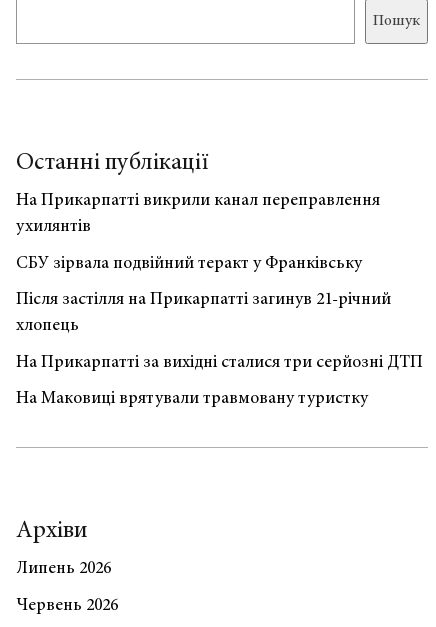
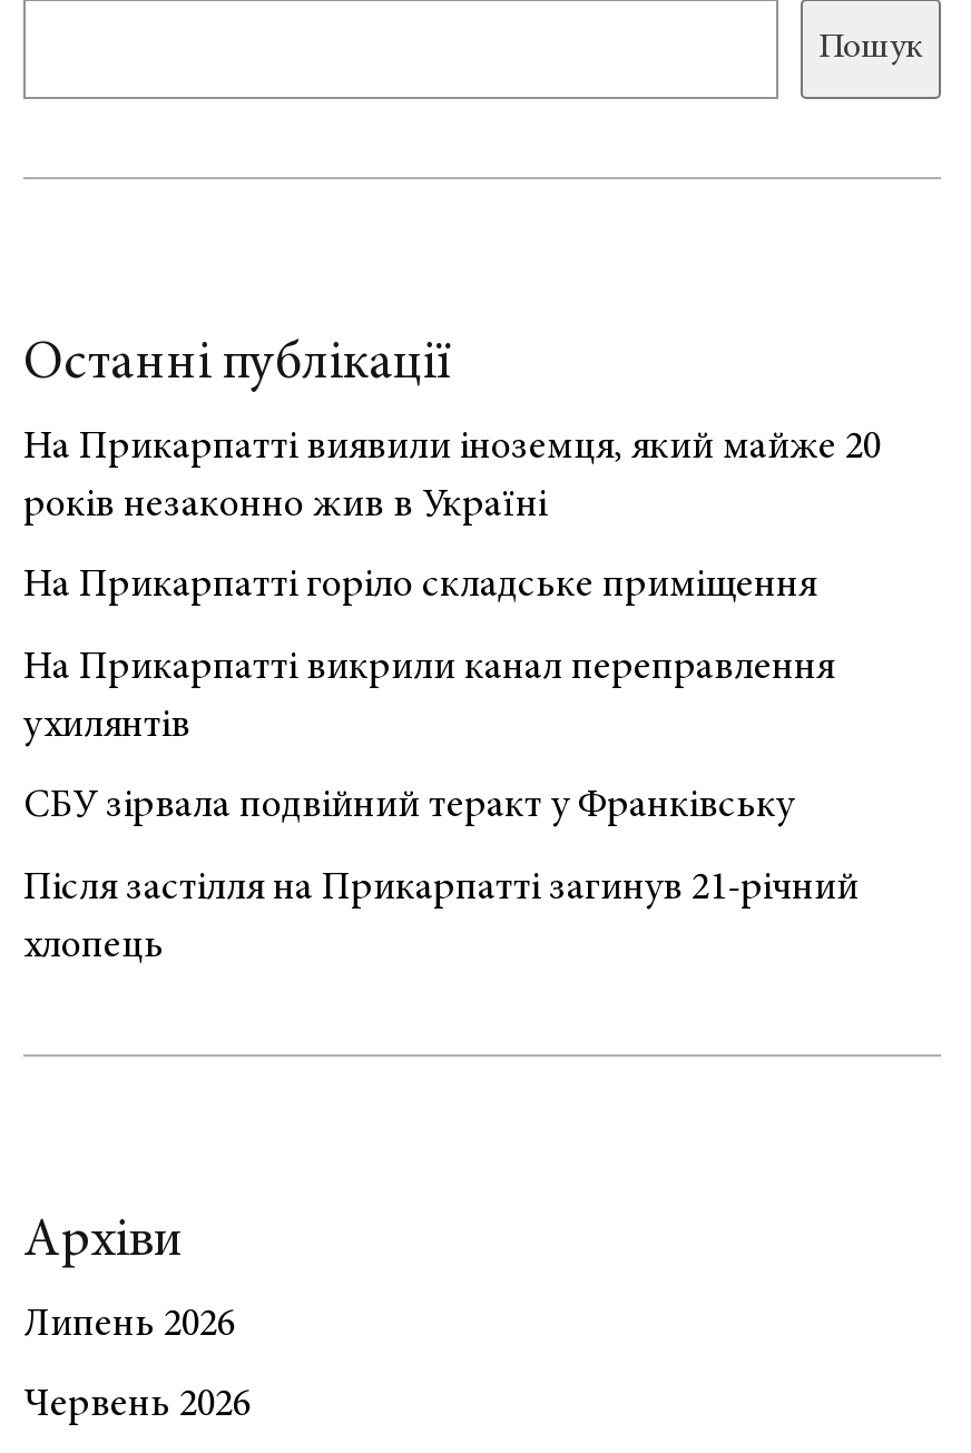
+ На Прикарпатті виявили іноземця, який майже 20
+ років незаконно жив в Україні
+ На Прикарпатті горіло складське приміщення

moved down: На Прикарпатті викрили канал переправлення | ухилянтів | СБУ зірвала подвійний теракт у Франківську | Після застілля на Прикарпатті загинув 21-річний | хлопець

- На Прикарпатті за вихідні сталися три серйозні ДТП
- На Маковиці врятували травмовану туристку
